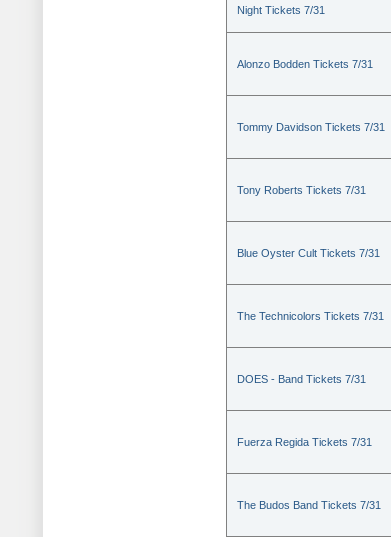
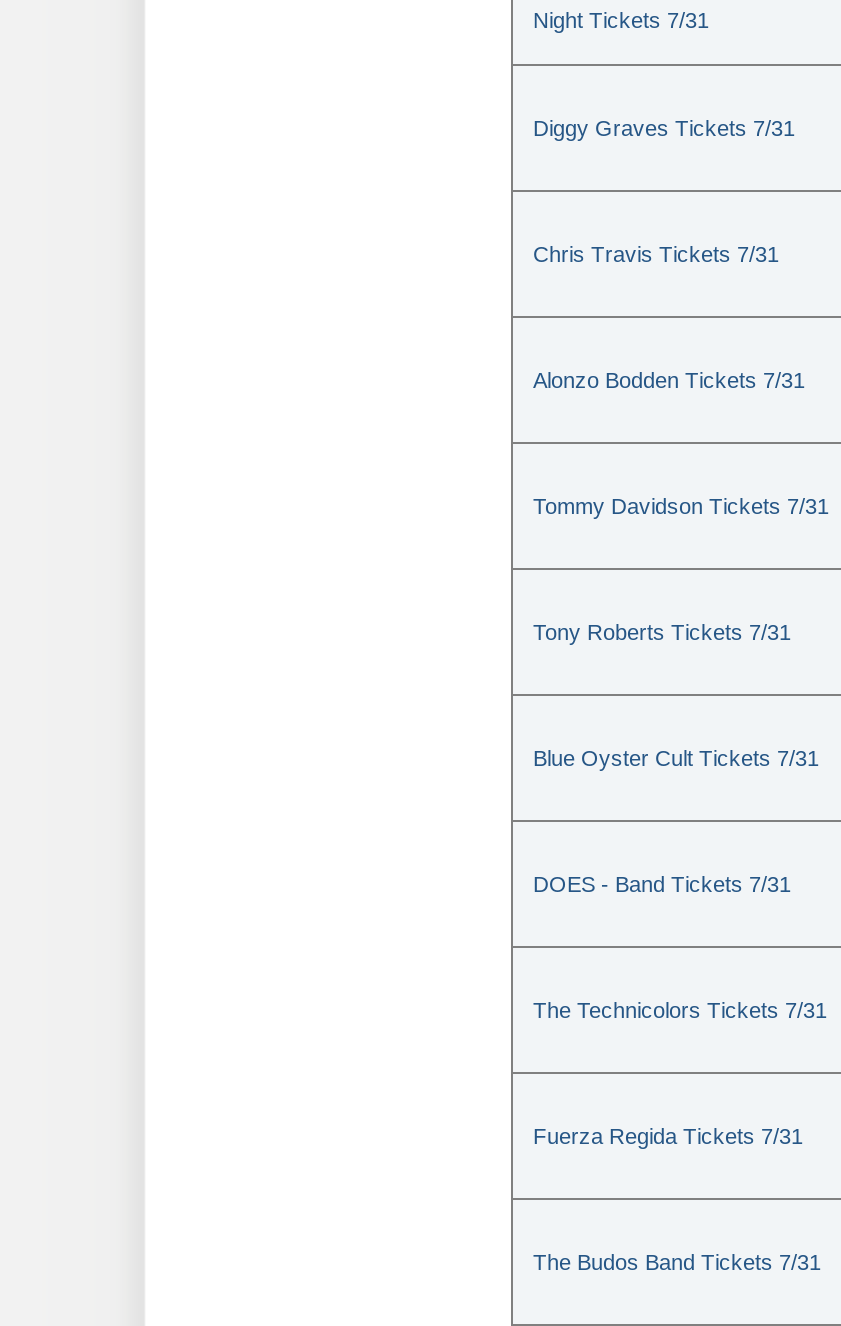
+ Diggy Graves Tickets 7/31

+ Chris Travis Tickets 7/31

moved down: The Technicolors Tickets 7/31

moved up: DOES - Band Tickets 7/31
